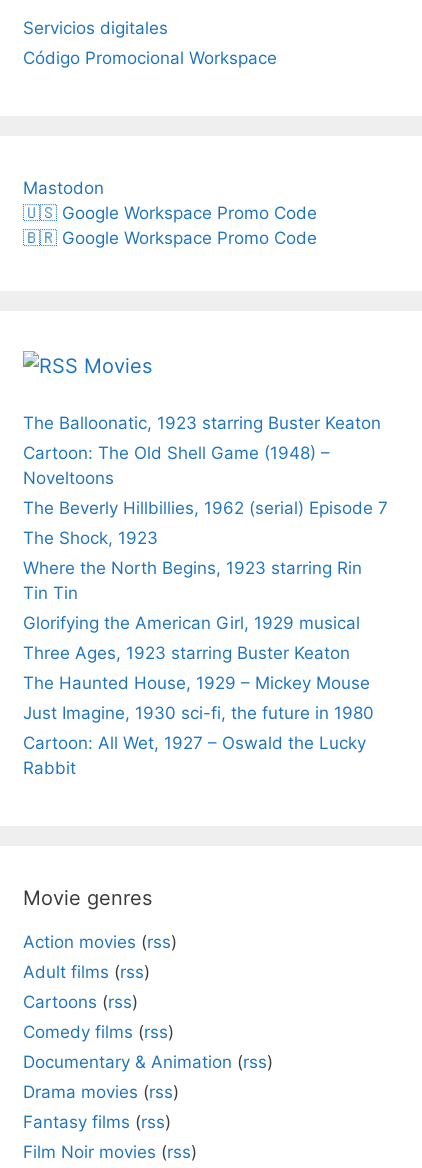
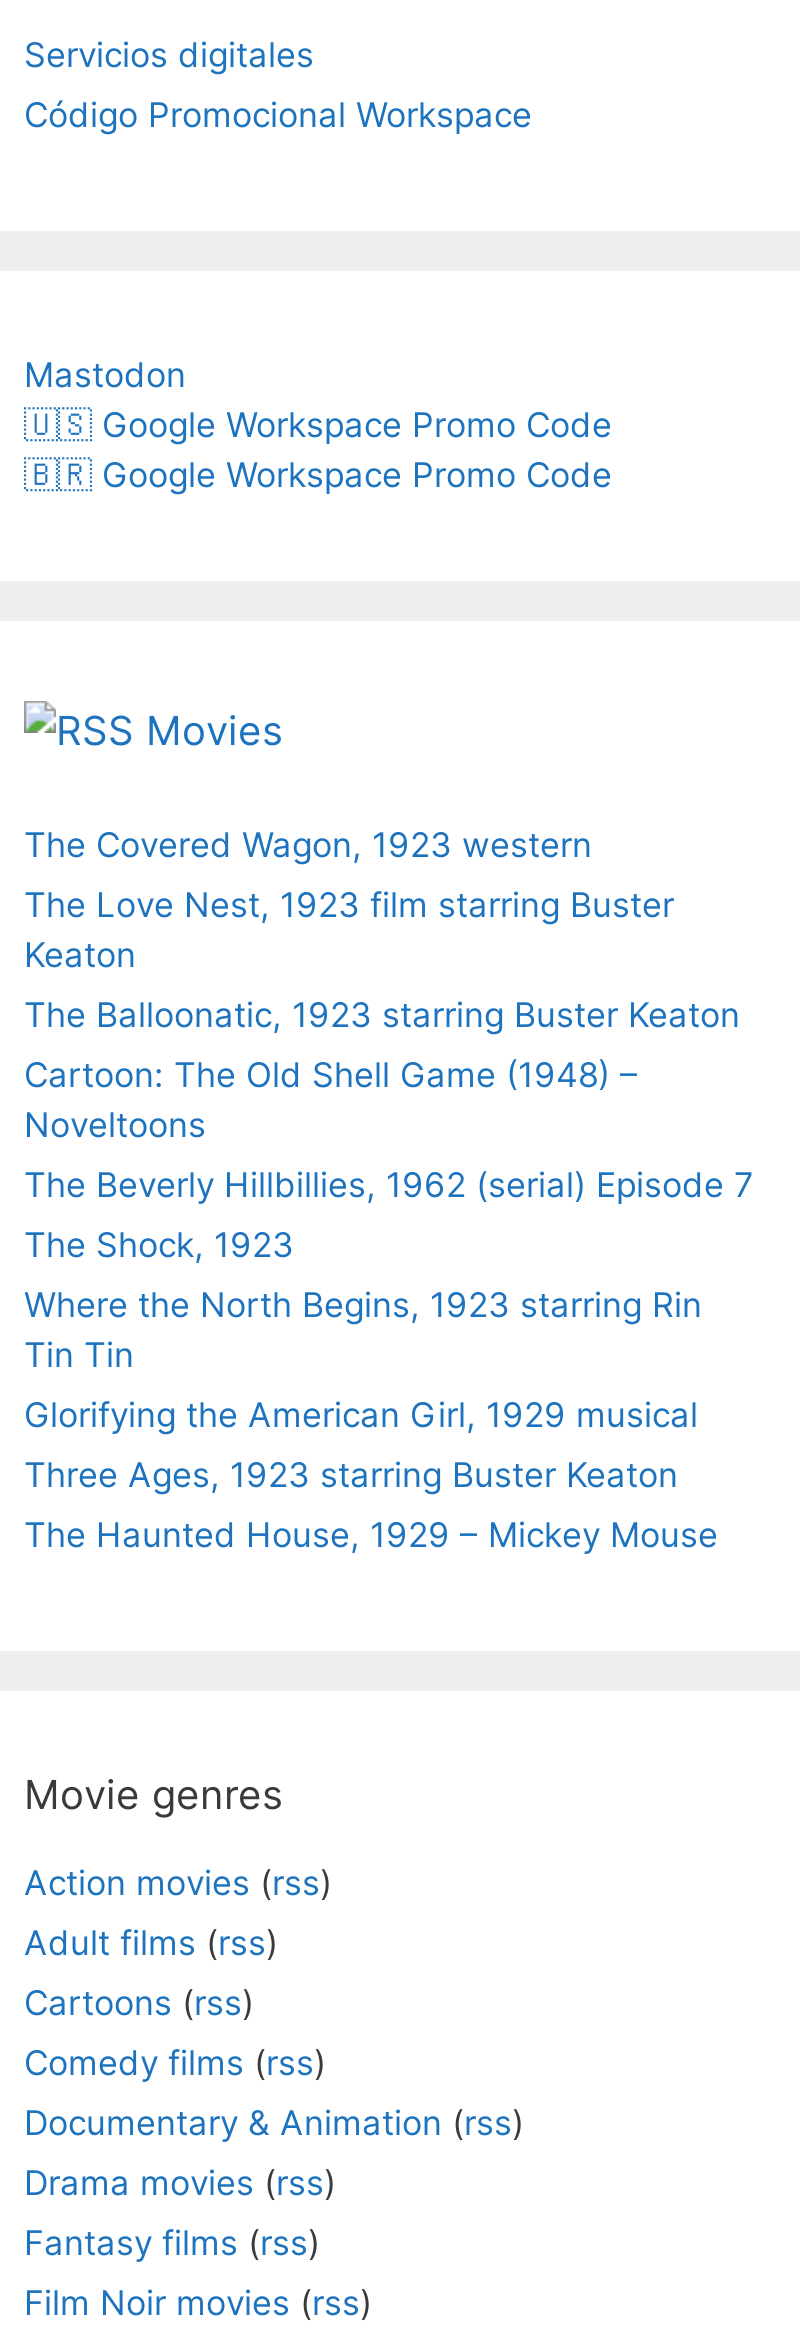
+ The Covered Wagon, 1923 western
+ The Love Nest, 1923 film starring Buster
+ Keaton

moved down: The Balloonatic, 1923 starring Buster Keaton | Cartoon: The Old Shell Game (1948) – | Noveltoons | ... | Three Ages, 1923 starring Buster Keaton | The Haunted House, 1929 – Mickey Mouse

- Just Imagine, 1930 sci-fi, the future in 1980
- Cartoon: All Wet, 1927 – Oswald the Lucky
- Rabbit
